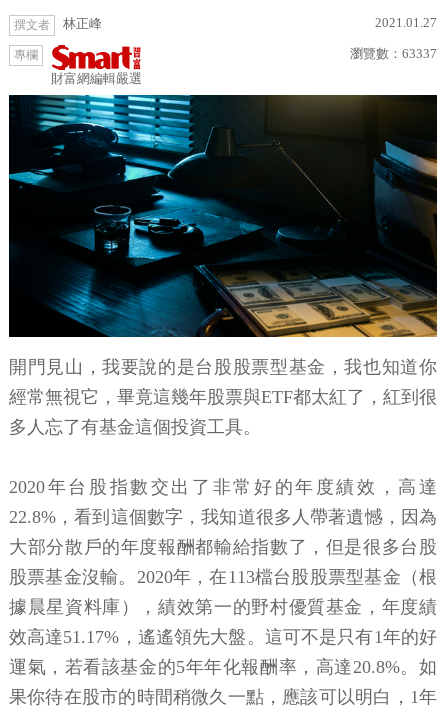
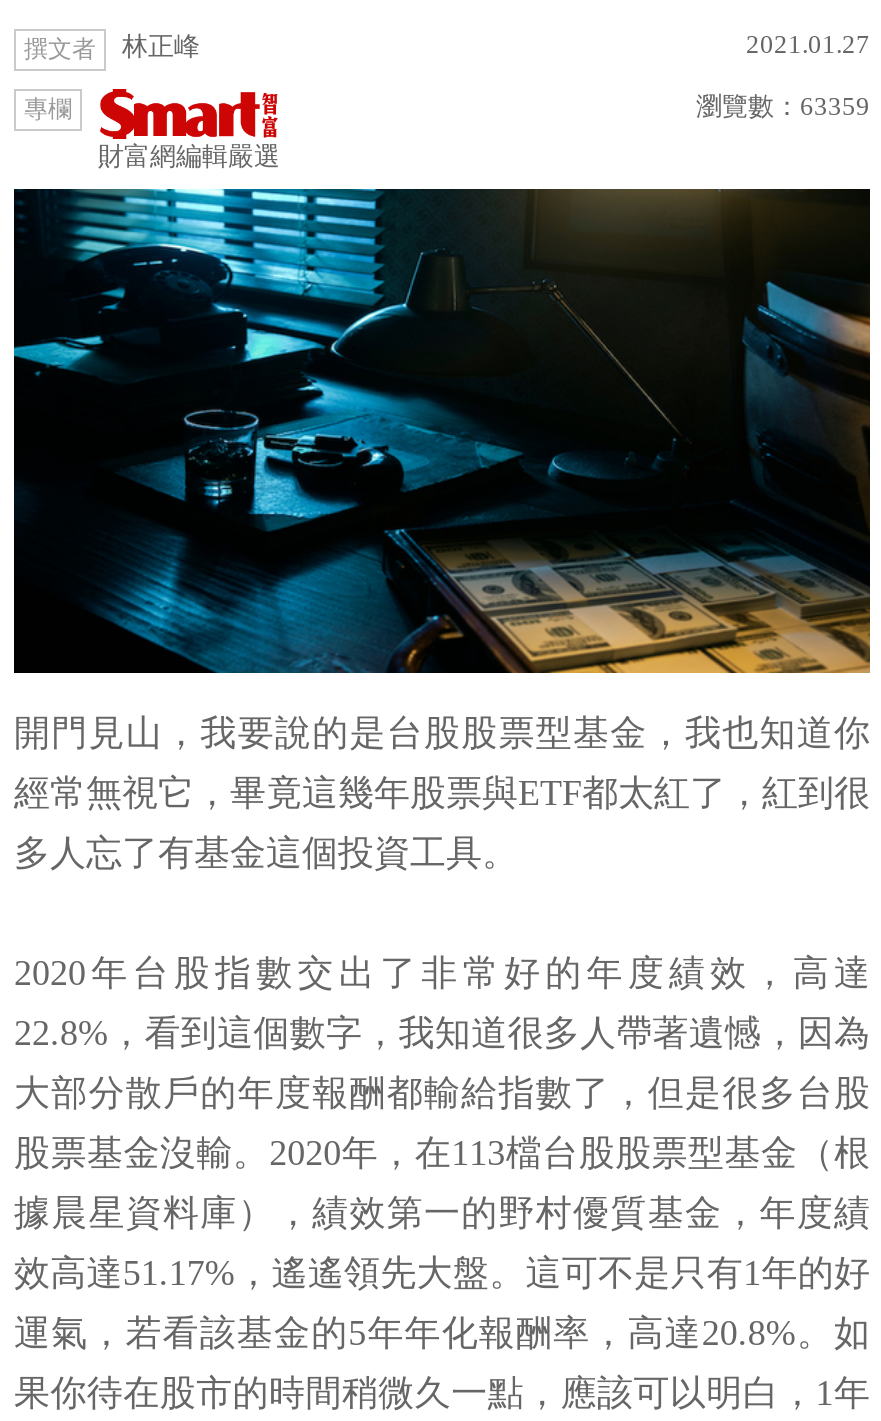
- 瀏覽數：63337
+ 瀏覽數：63359
